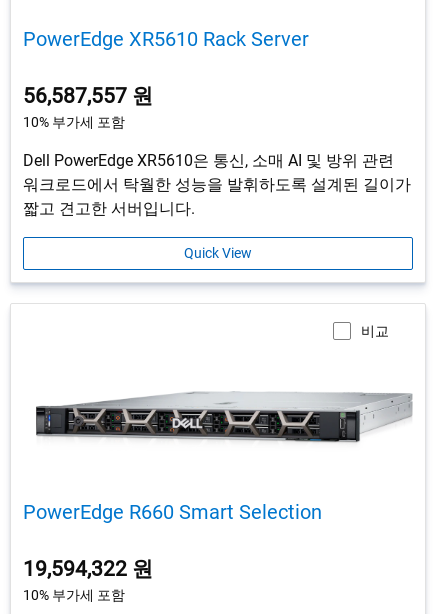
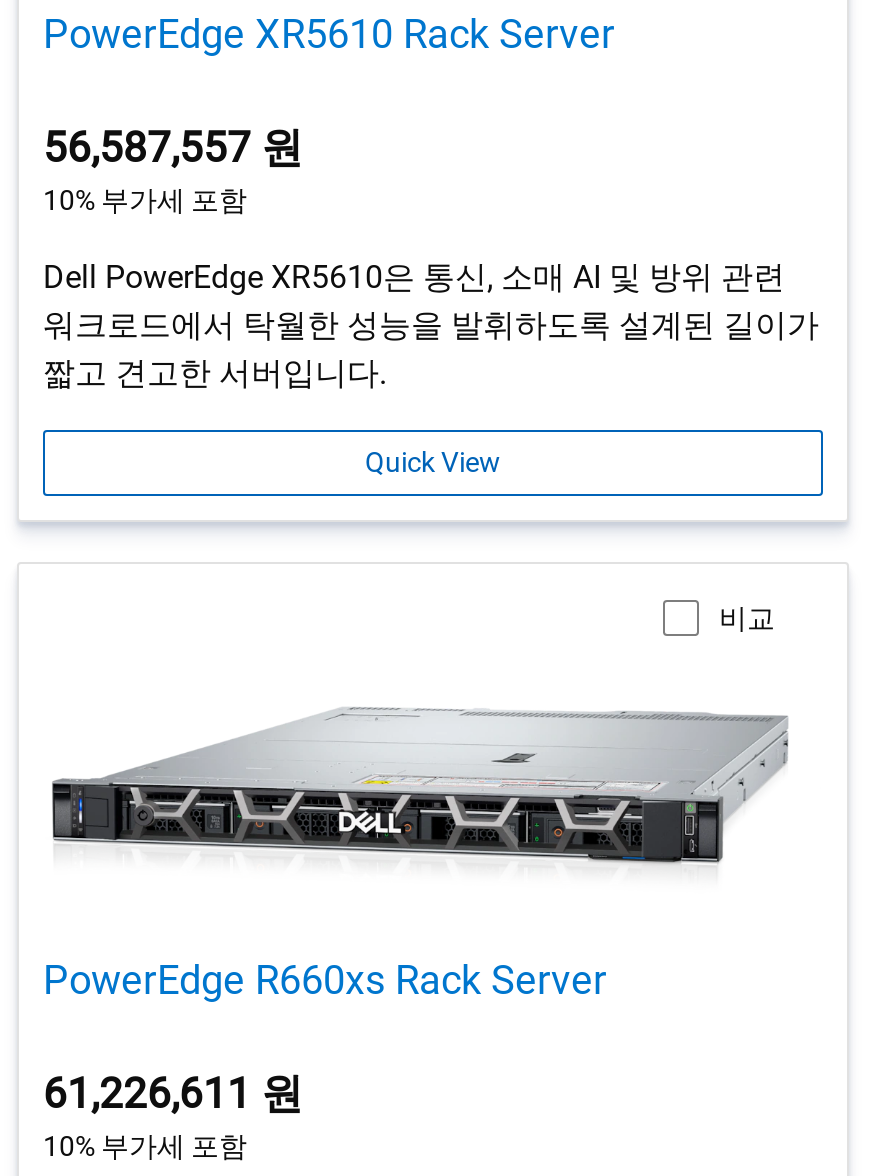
- [image]
+ [image]

- PowerEdge R660 Smart Selection
+ PowerEdge R660xs Rack Server

- 19,594,322 원
+ 61,226,611 원
